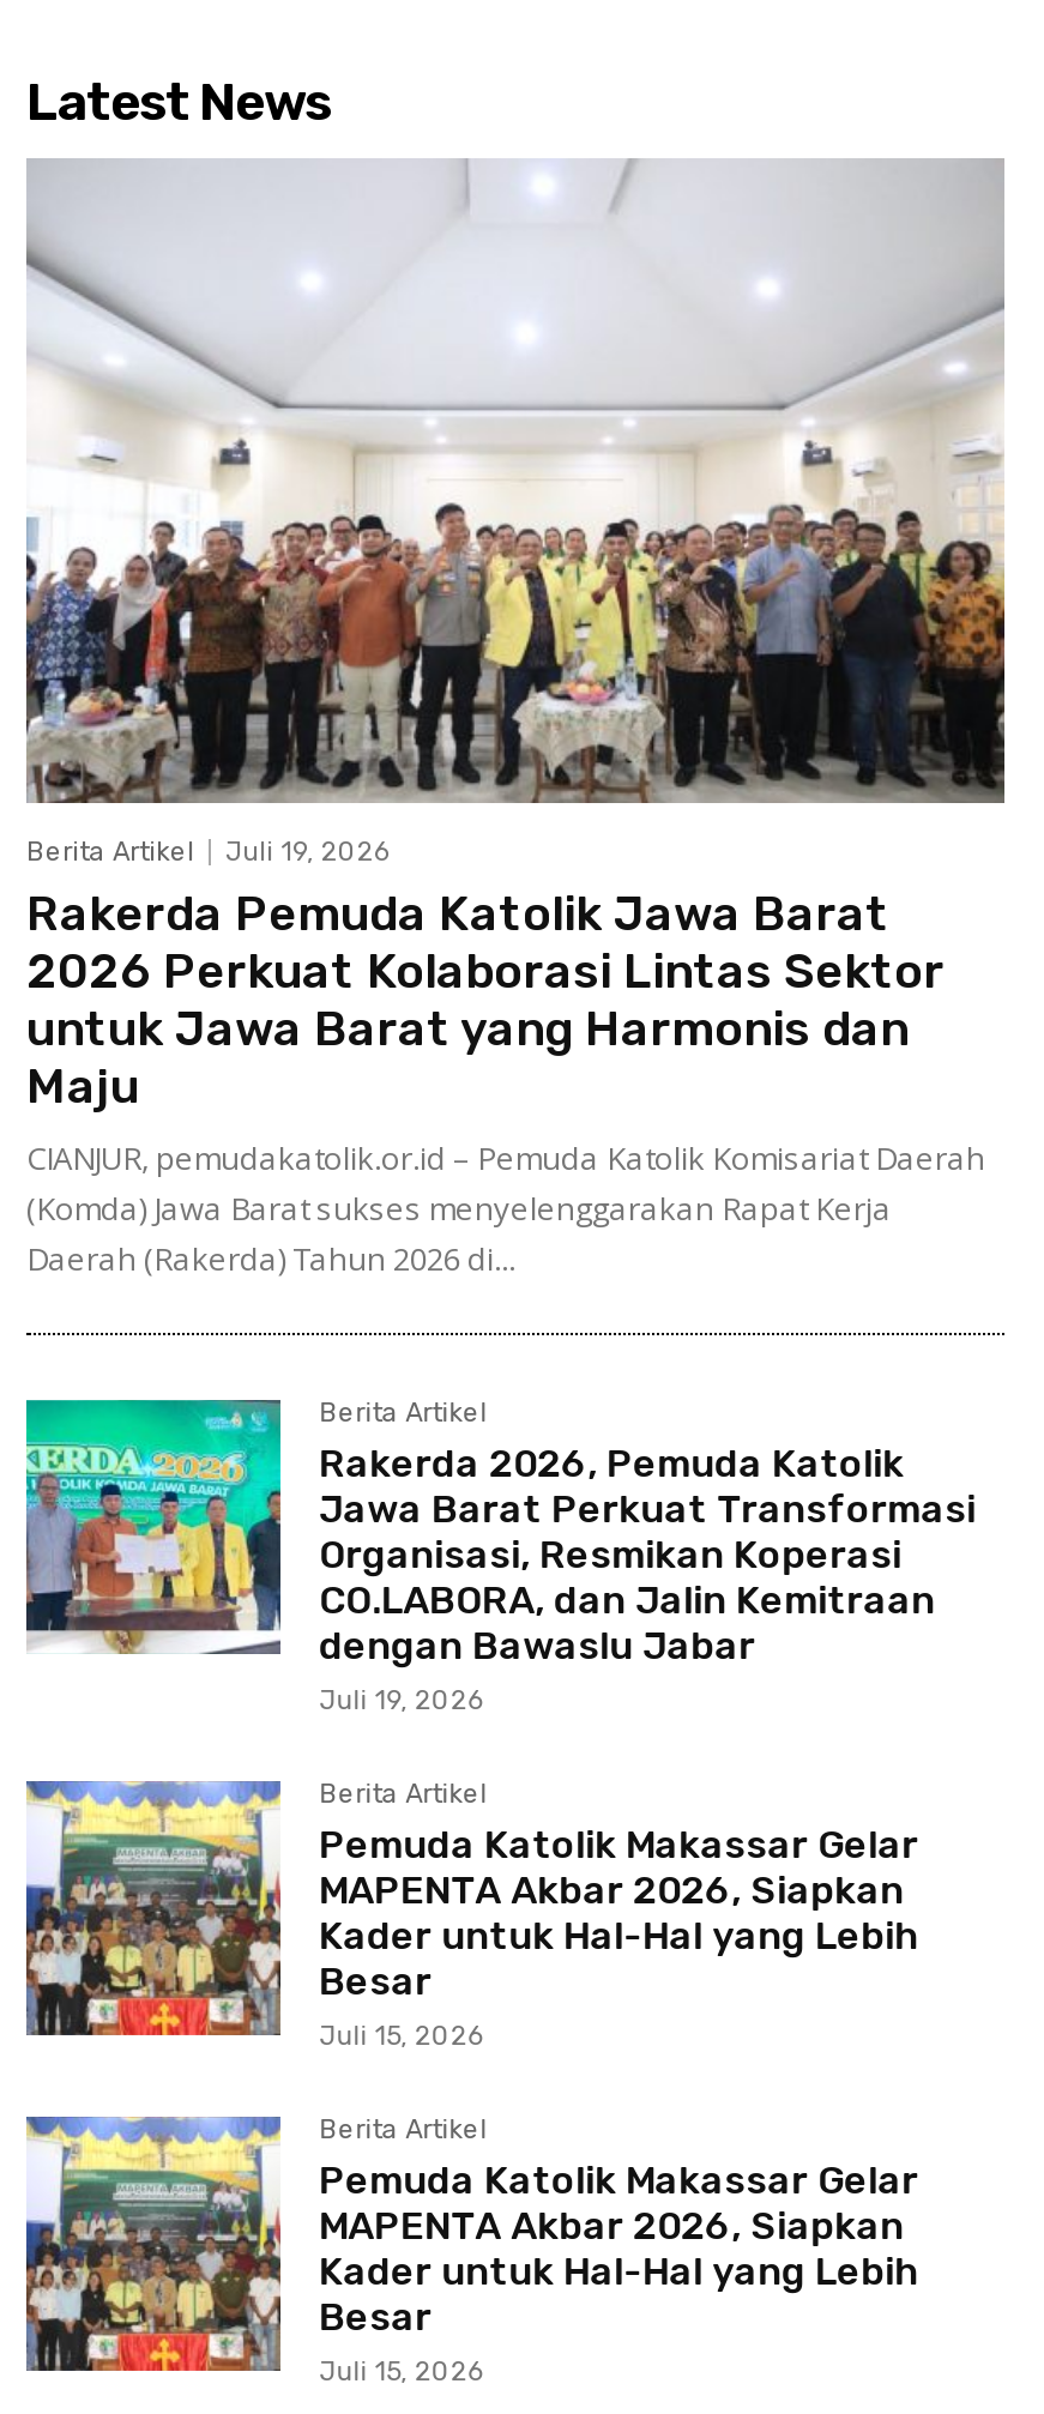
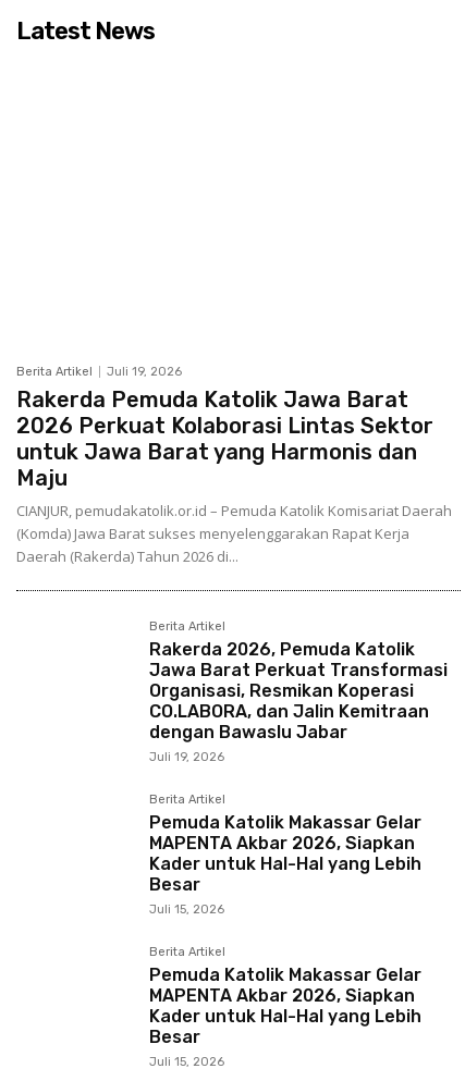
- [image]

- [image]

- [image]

- [image]
